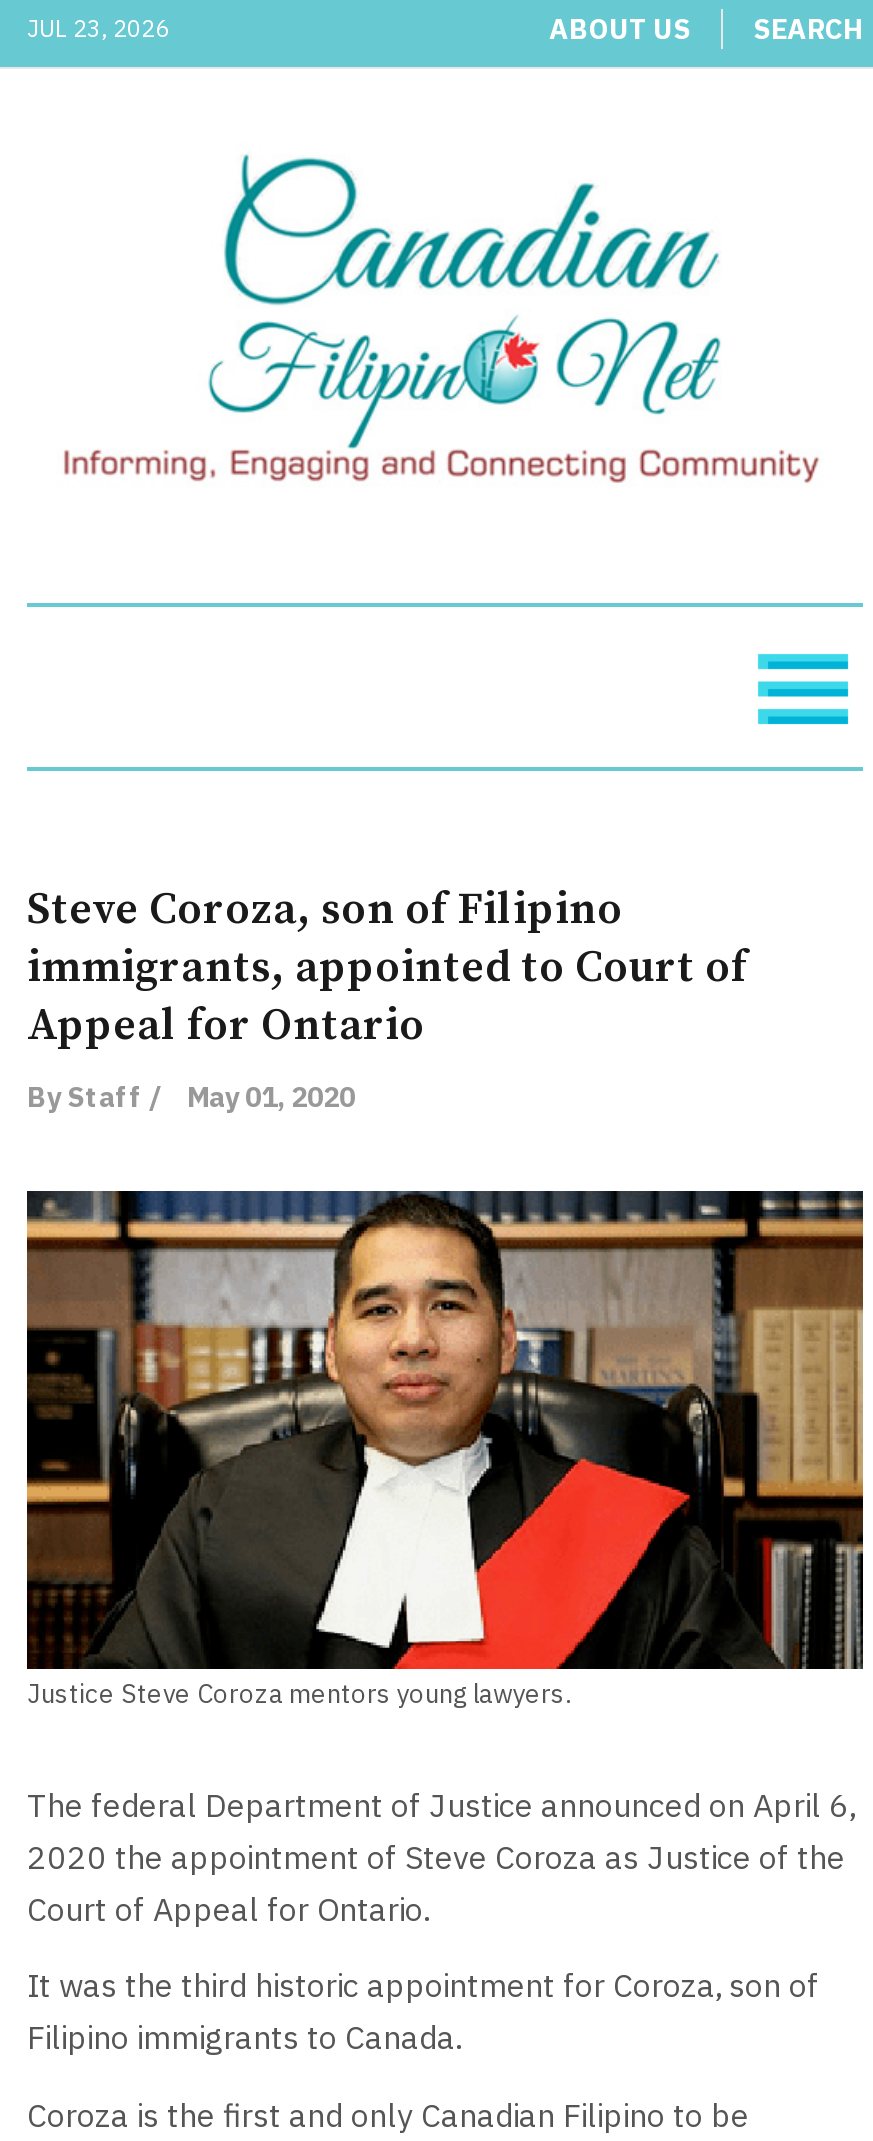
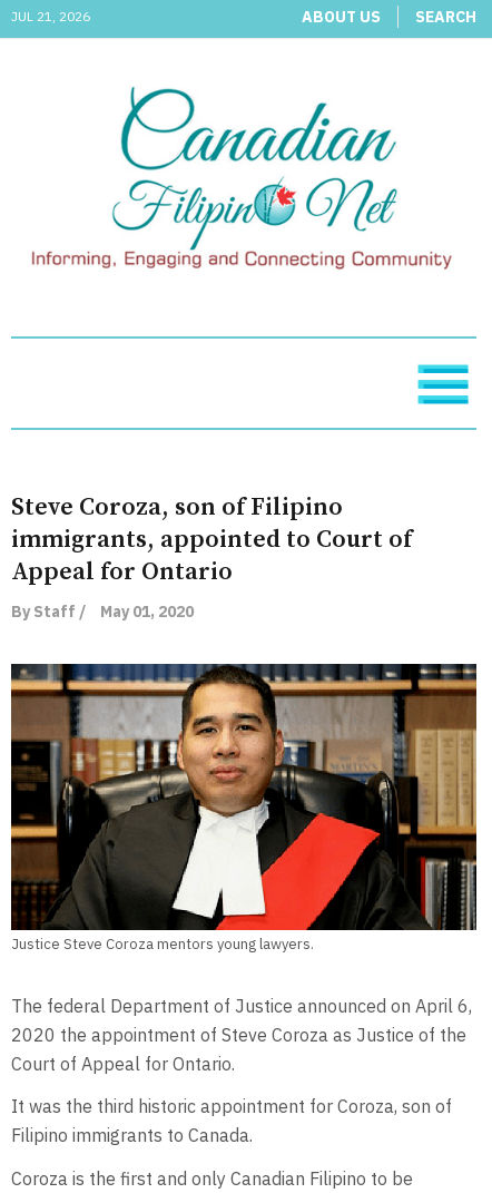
- JUL 23, 2026
+ JUL 21, 2026
